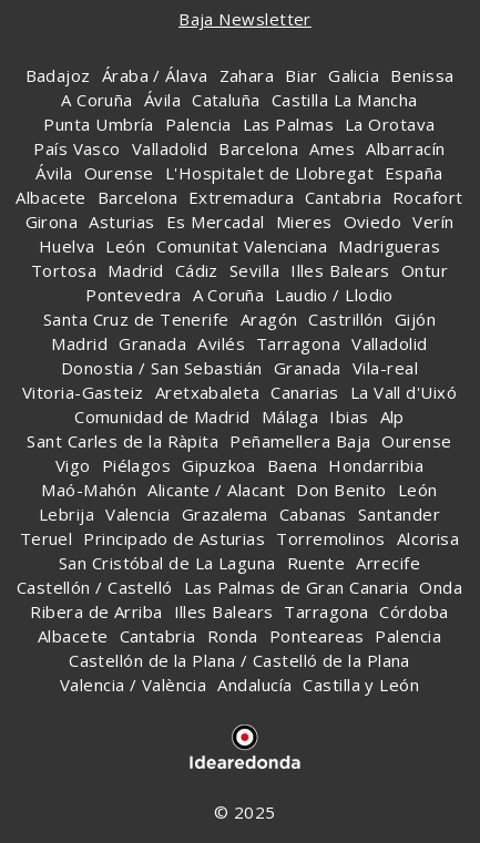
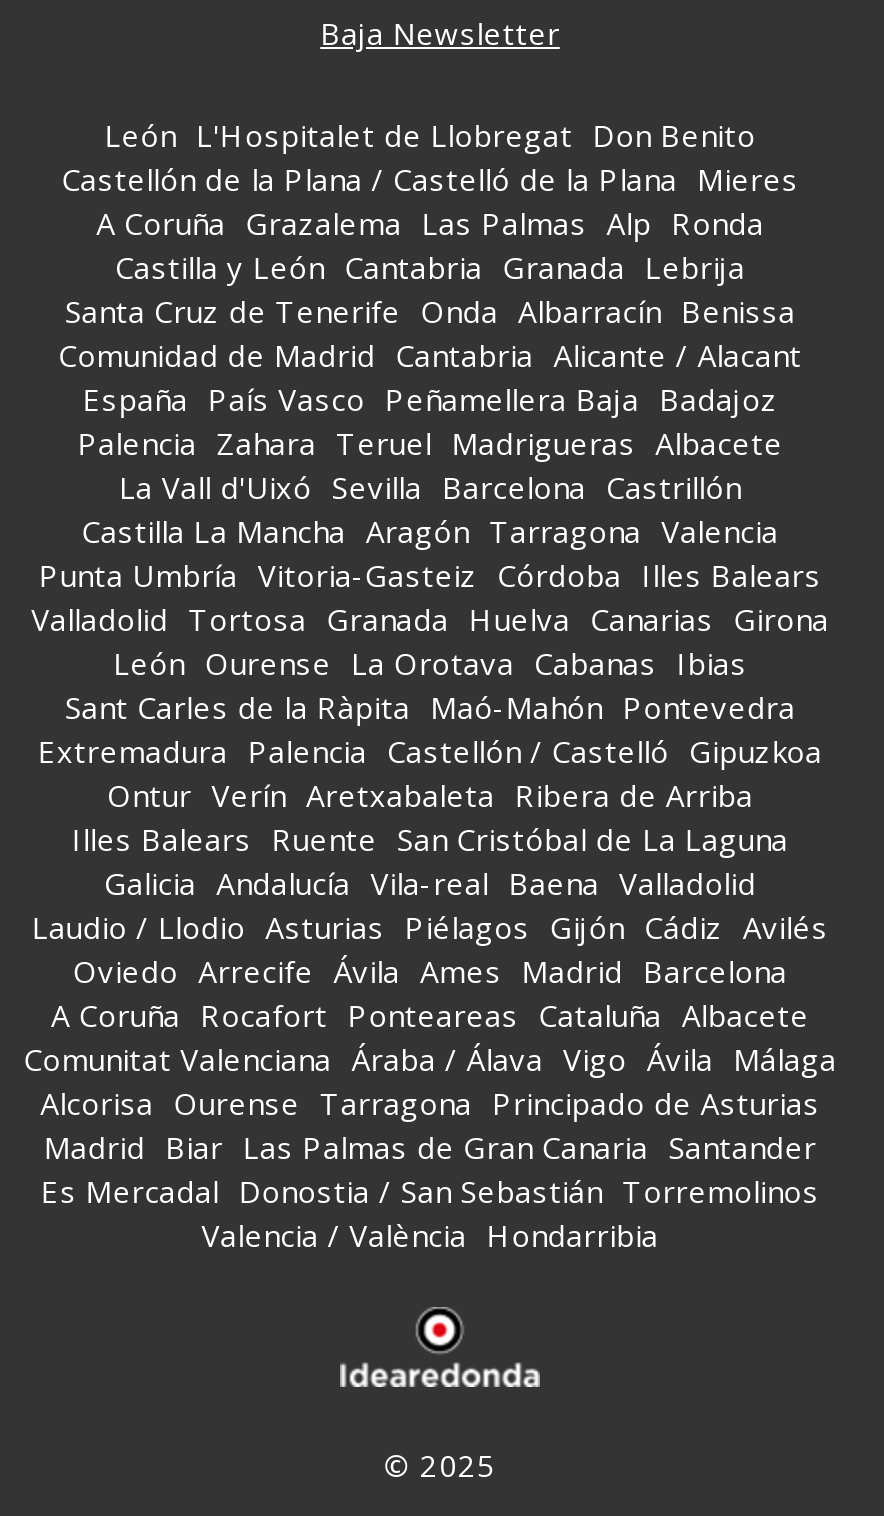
- Badajoz Áraba / Álava Zahara Biar Galicia Benissa
- A Coruña Ávila Cataluña Castilla La Mancha
- Punta Umbría Palencia Las Palmas La Orotava
- País Vasco Valladolid Barcelona Ames Albarracín
- Ávila Ourense L'Hospitalet de Llobregat España
- Albacete Barcelona Extremadura Cantabria Rocafort
- Girona Asturias Es Mercadal Mieres Oviedo Verín
- Huelva León Comunitat Valenciana Madrigueras
- Tortosa Madrid Cádiz Sevilla Illes Balears Ontur
- Pontevedra A Coruña Laudio / Llodio
- Santa Cruz de Tenerife Aragón Castrillón Gijón
- Madrid Granada Avilés Tarragona Valladolid
- Donostia / San Sebastián Granada Vila-real
- Vitoria-Gasteiz Aretxabaleta Canarias La Vall d'Uixó
- Comunidad de Madrid Málaga Ibias Alp
- Sant Carles de la Ràpita Peñamellera Baja Ourense
- Vigo Piélagos Gipuzkoa Baena Hondarribia
- Maó-Mahón Alicante / Alacant Don Benito León
- Lebrija Valencia Grazalema Cabanas Santander
- Teruel Principado de Asturias Torremolinos Alcorisa
- San Cristóbal de La Laguna Ruente Arrecife
- Castellón / Castelló Las Palmas de Gran Canaria Onda
- Ribera de Arriba Illes Balears Tarragona Córdoba
- Albacete Cantabria Ronda Ponteareas Palencia
- Castellón de la Plana / Castelló de la Plana
- Valencia / València Andalucía Castilla y León
+ León L'Hospitalet de Llobregat Don Benito
+ Castellón de la Plana / Castelló de la Plana Mieres
+ A Coruña Grazalema Las Palmas Alp Ronda
+ Castilla y León Cantabria Granada Lebrija
+ Santa Cruz de Tenerife Onda Albarracín Benissa
+ Comunidad de Madrid Cantabria Alicante / Alacant
+ España País Vasco Peñamellera Baja Badajoz
+ Palencia Zahara Teruel Madrigueras Albacete
+ La Vall d'Uixó Sevilla Barcelona Castrillón
+ Castilla La Mancha Aragón Tarragona Valencia
+ Punta Umbría Vitoria-Gasteiz Córdoba Illes Balears
+ Valladolid Tortosa Granada Huelva Canarias Girona
+ León Ourense La Orotava Cabanas Ibias
+ Sant Carles de la Ràpita Maó-Mahón Pontevedra
+ Extremadura Palencia Castellón / Castelló Gipuzkoa
+ Ontur Verín Aretxabaleta Ribera de Arriba
+ Illes Balears Ruente San Cristóbal de La Laguna
+ Galicia Andalucía Vila-real Baena Valladolid
+ Laudio / Llodio Asturias Piélagos Gijón Cádiz Avilés
+ Oviedo Arrecife Ávila Ames Madrid Barcelona
+ A Coruña Rocafort Ponteareas Cataluña Albacete
+ Comunitat Valenciana Áraba / Álava Vigo Ávila Málaga
+ Alcorisa Ourense Tarragona Principado de Asturias
+ Madrid Biar Las Palmas de Gran Canaria Santander
+ Es Mercadal Donostia / San Sebastián Torremolinos
+ Valencia / València Hondarribia
